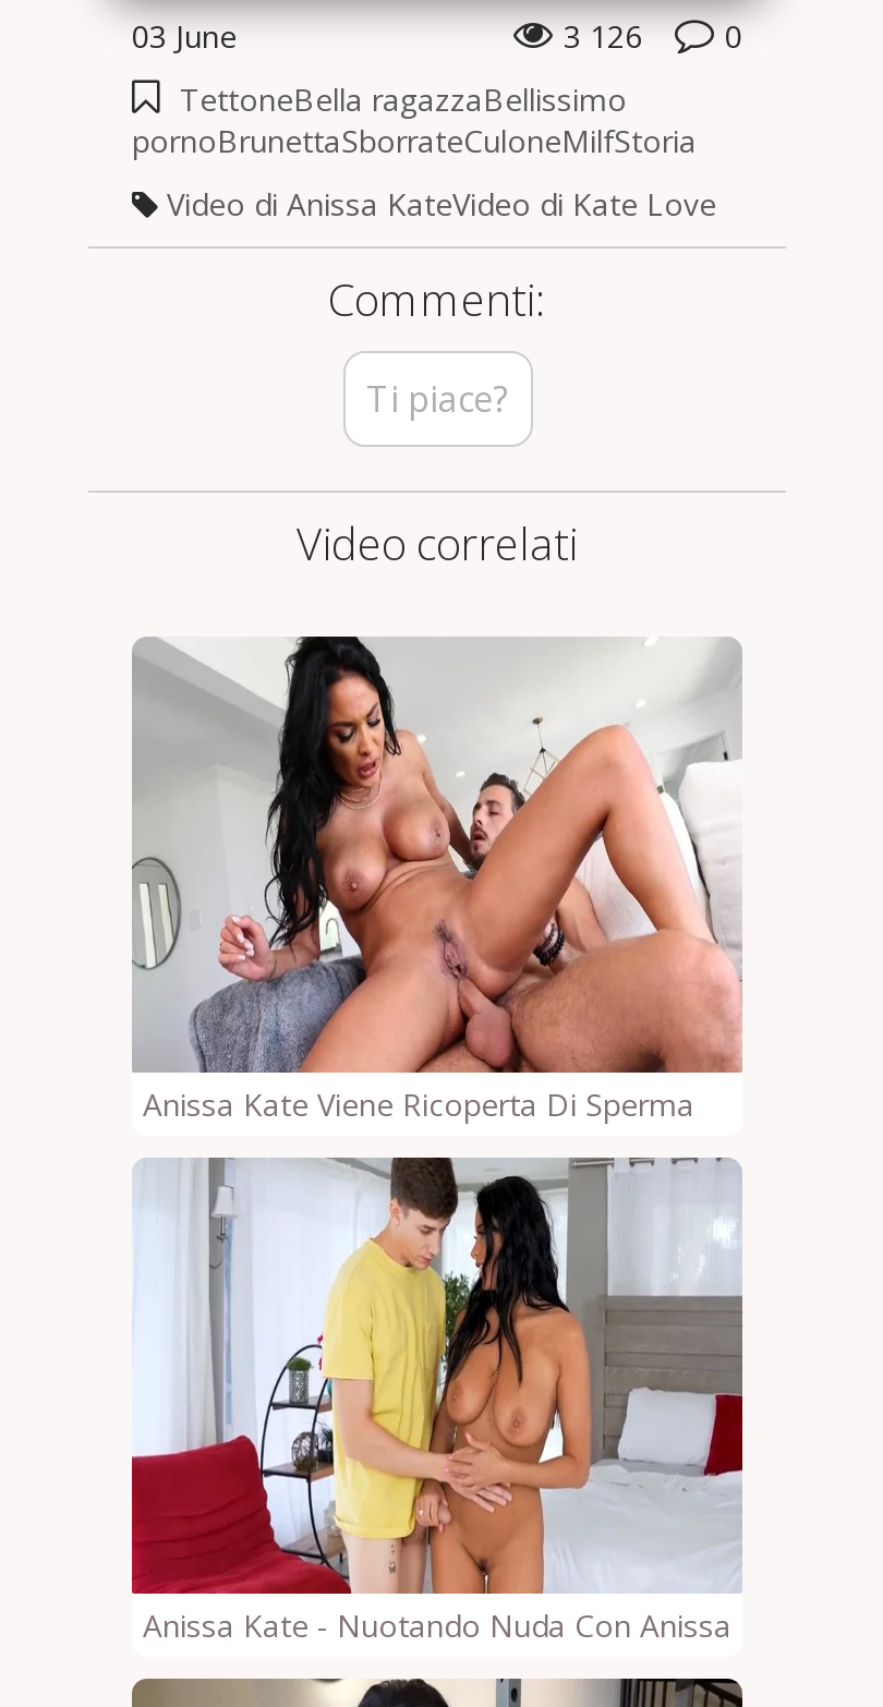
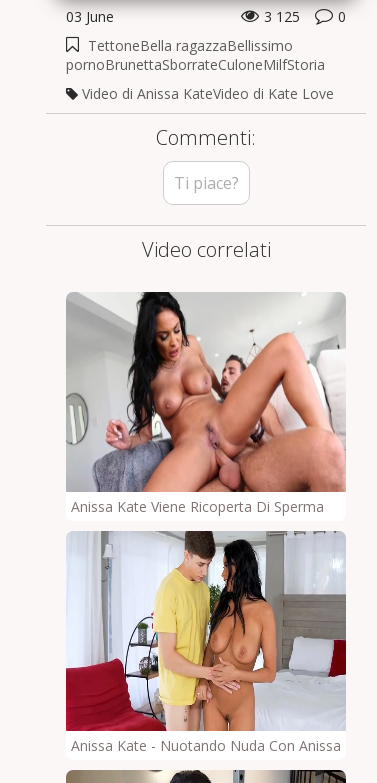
- 3 126 0
+ 3 125 0
